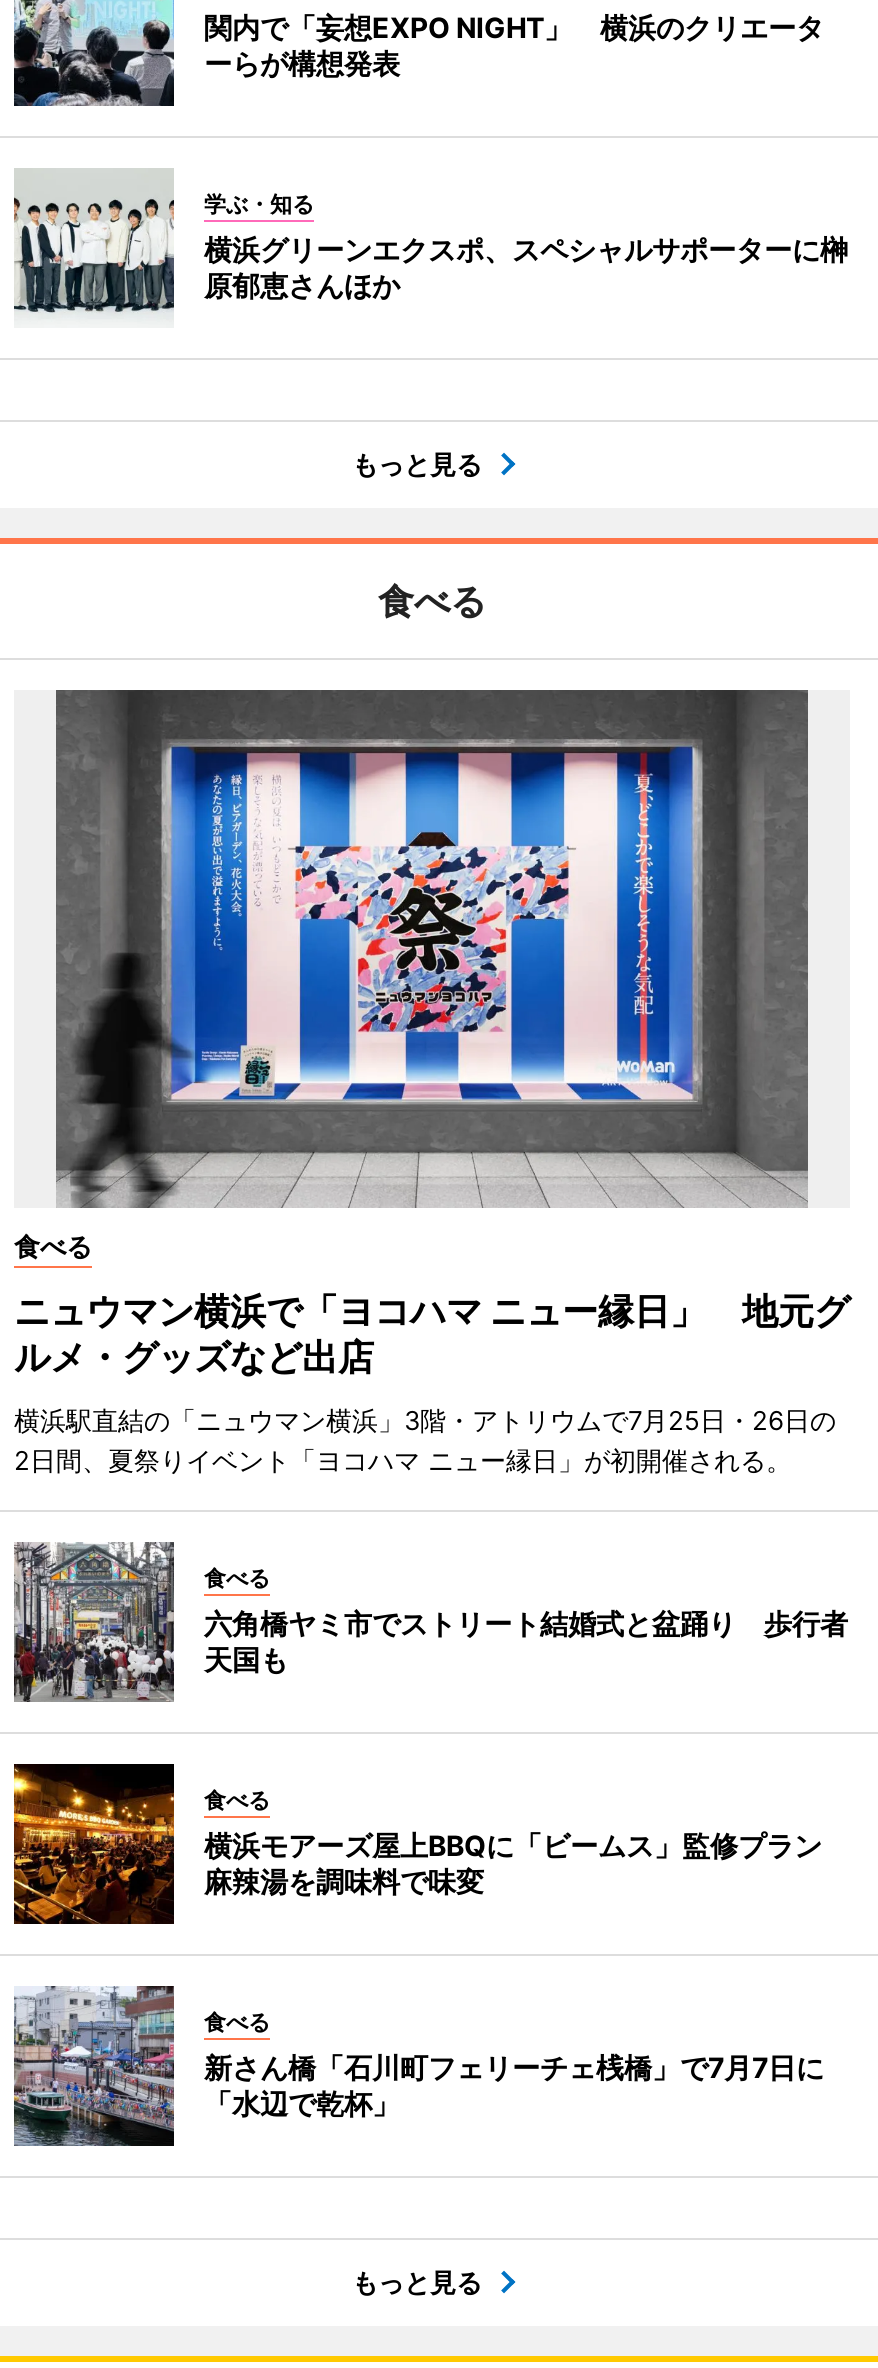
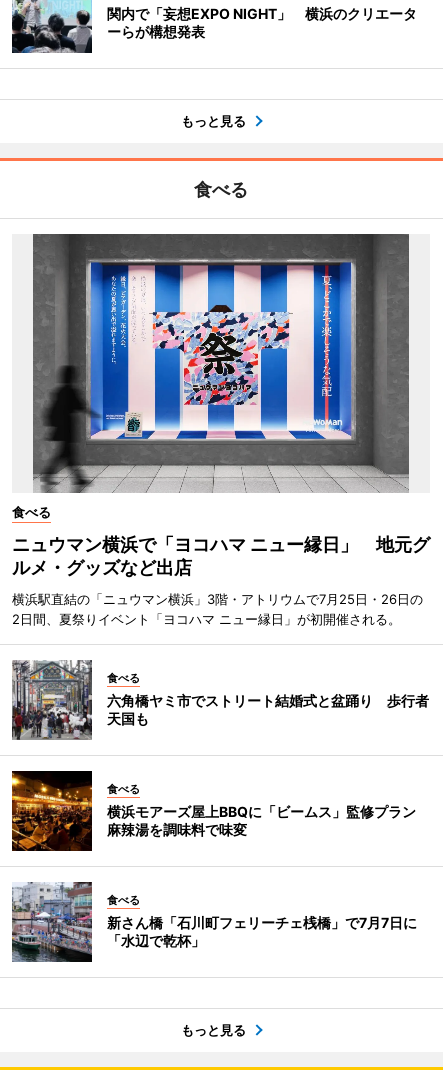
- [image]
- 学ぶ・知る
- 横浜グリーンエクスポ、スペシャルサポーターに榊
- 原郁恵さんほか
